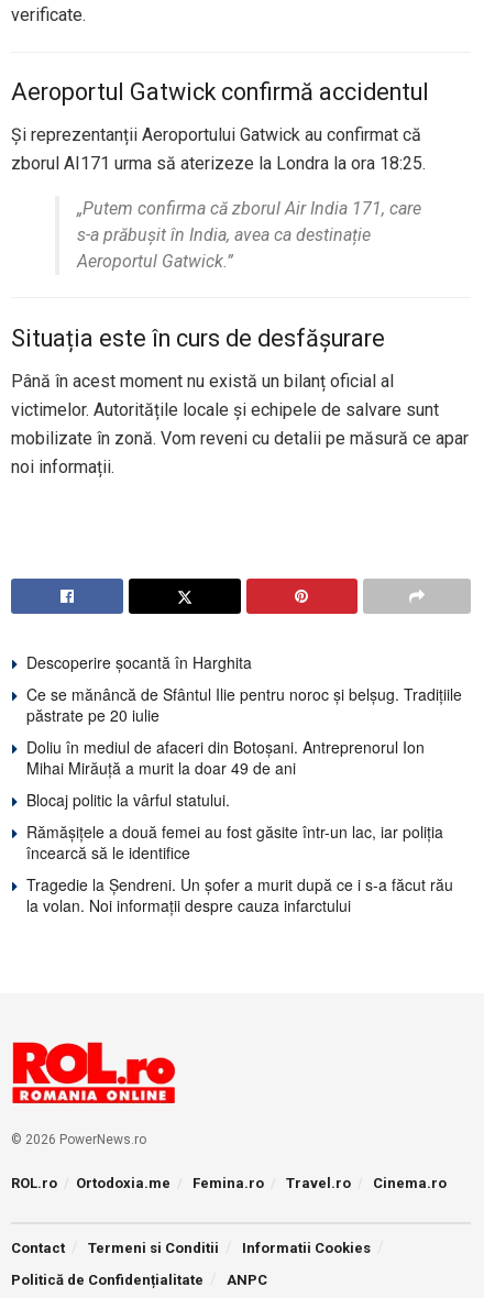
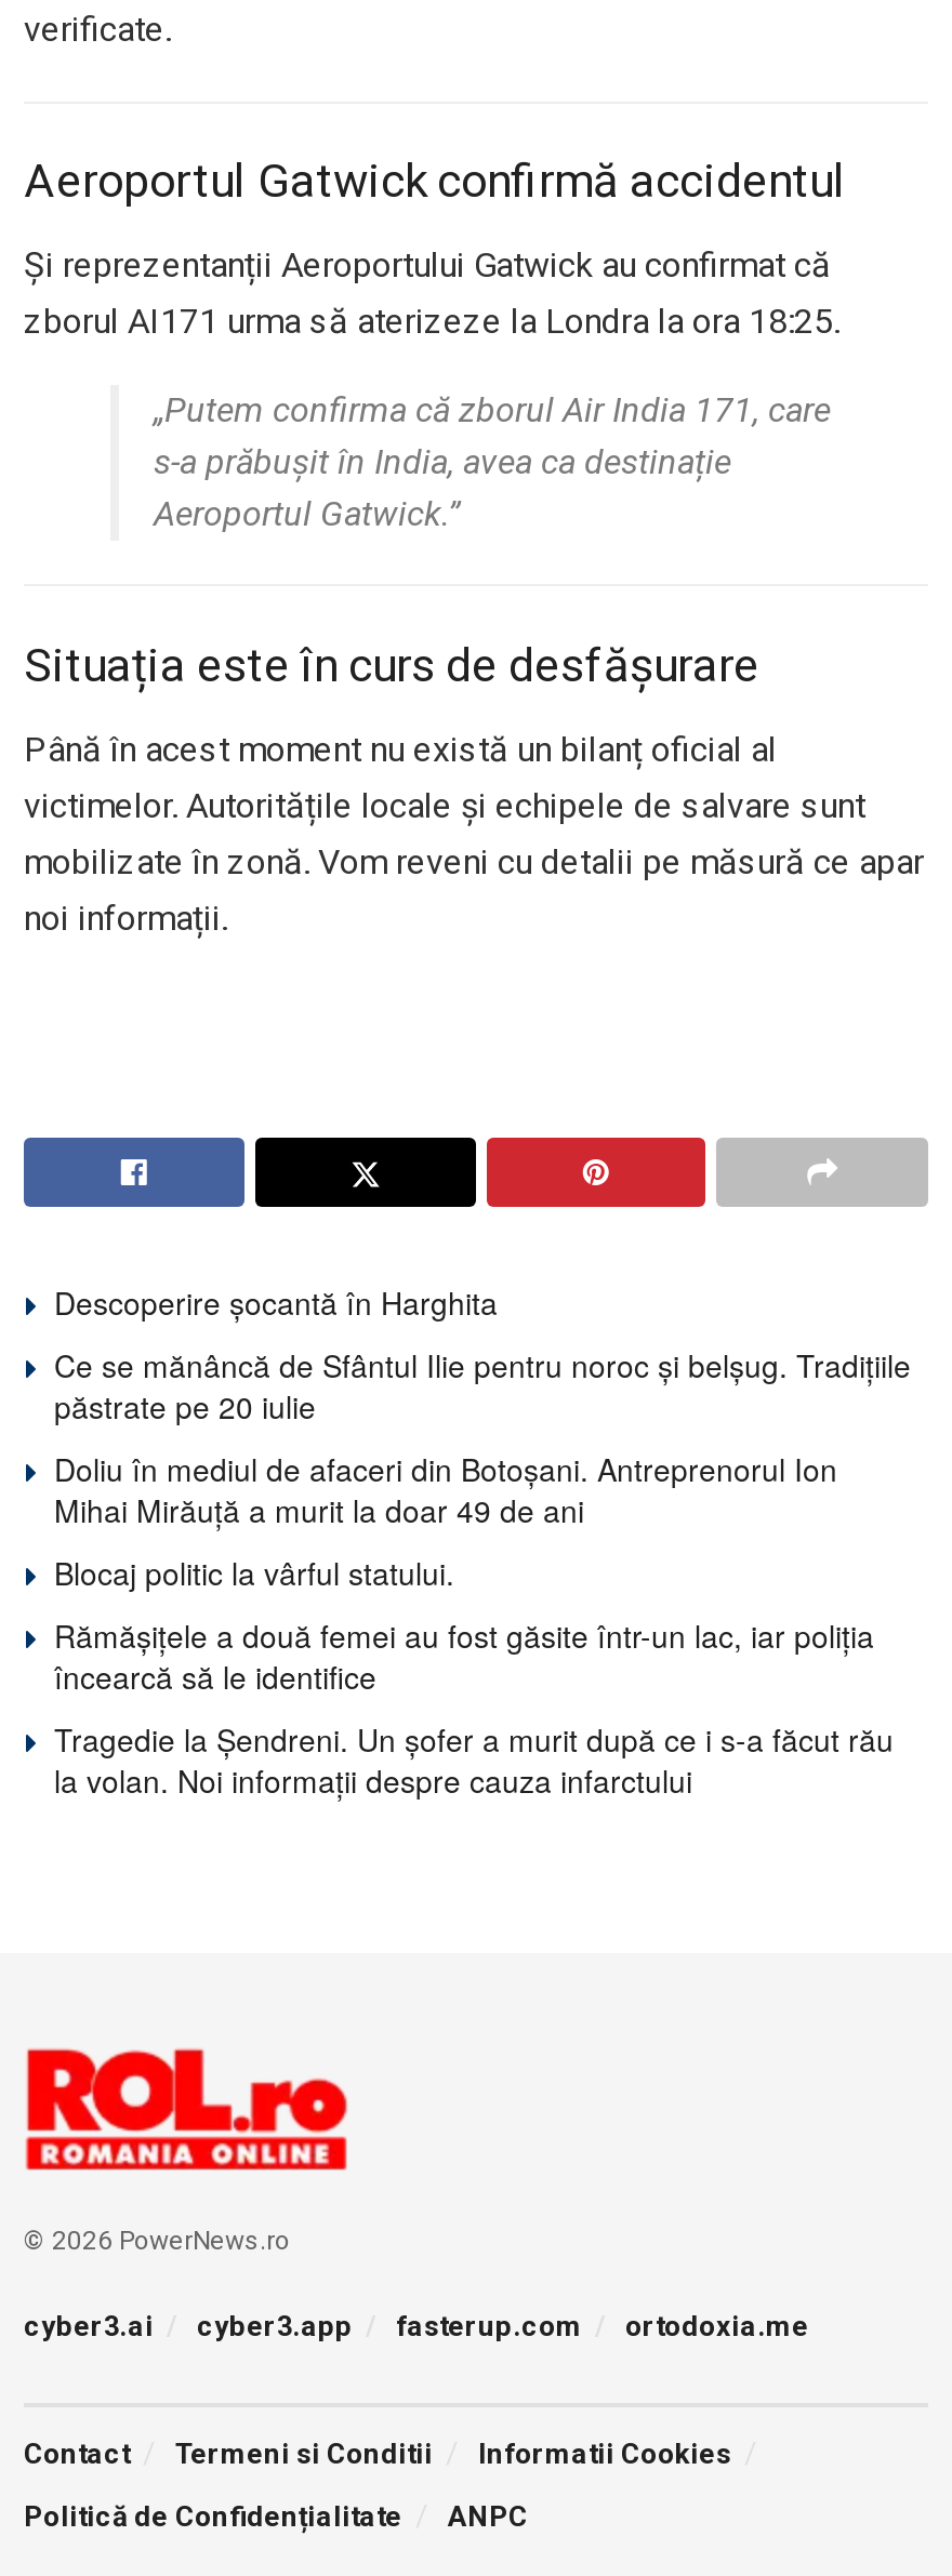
- ROL.ro
- Ortodoxia.me
- Femina.ro
- Travel.ro
- Cinema.ro
+ cyber3.ai
+ cyber3.app
+ fasterup.com
+ ortodoxia.me
